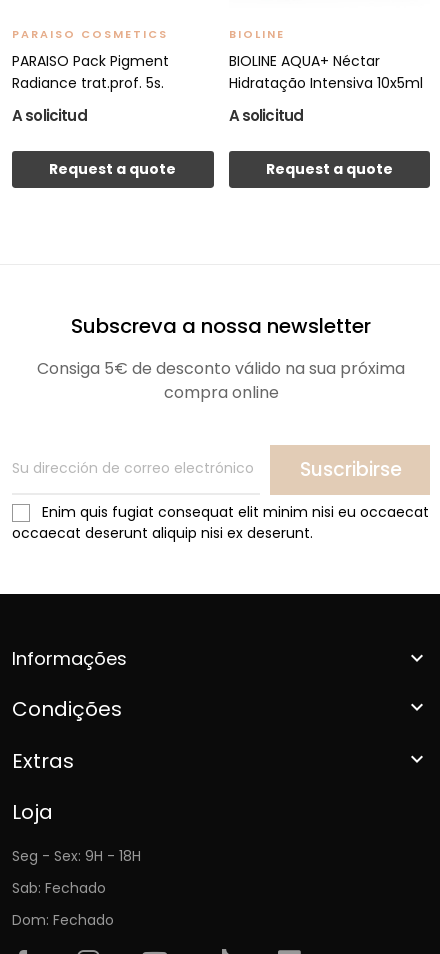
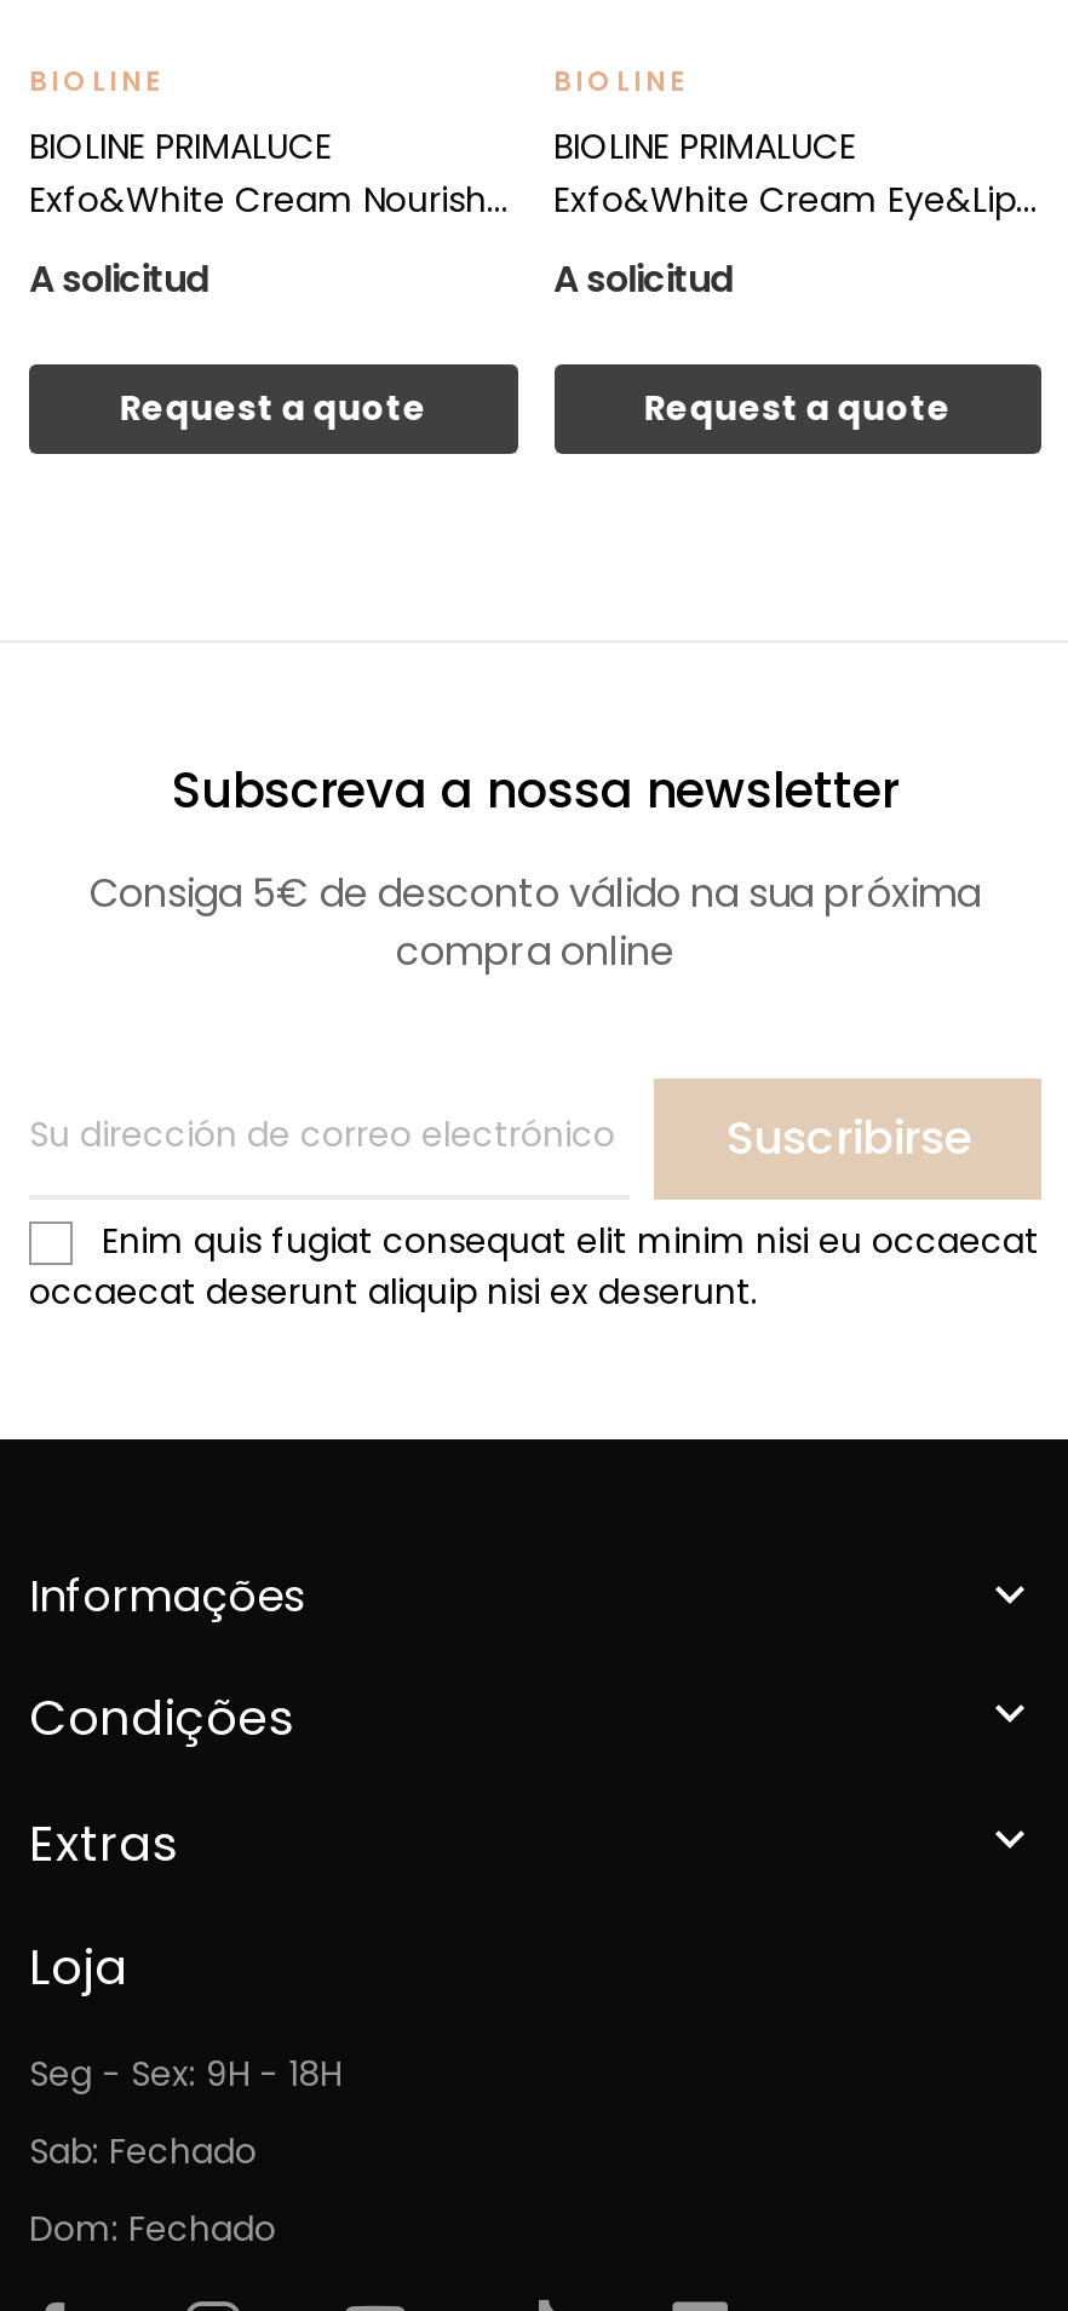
- PARAISO COSMETICS
- PARAISO Pack Pigment
- Radiance trat.prof. 5s.
+ BIOLINE
+ BIOLINE PRIMALUCE
+ Exfo&White Cream Nourish...

- BIOLINE AQUA+ Néctar
- Hidratação Intensiva 10x5ml
+ BIOLINE PRIMALUCE
+ Exfo&White Cream Eye&Lip...
